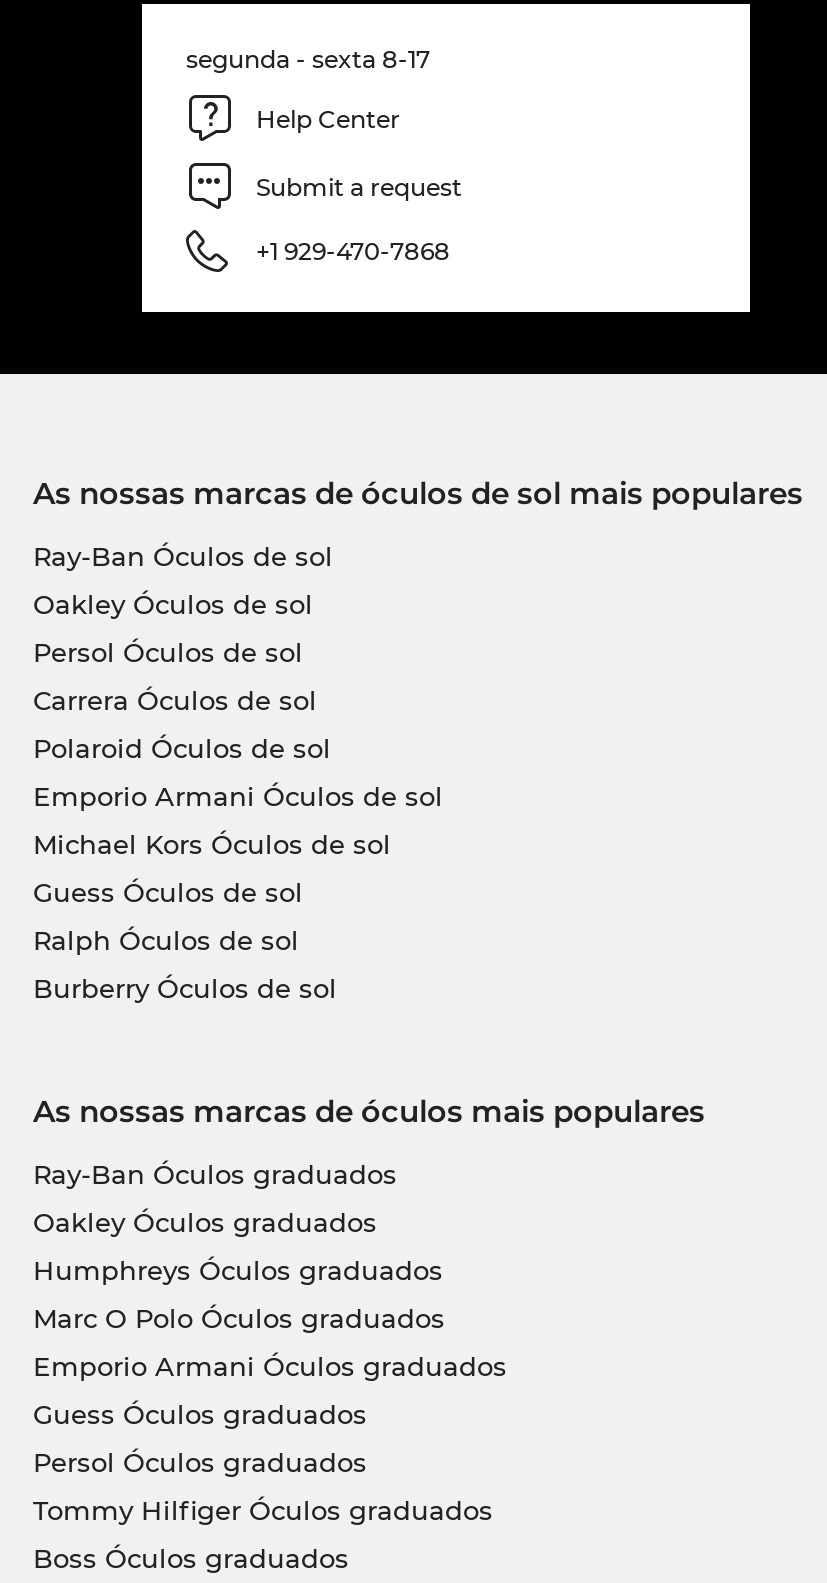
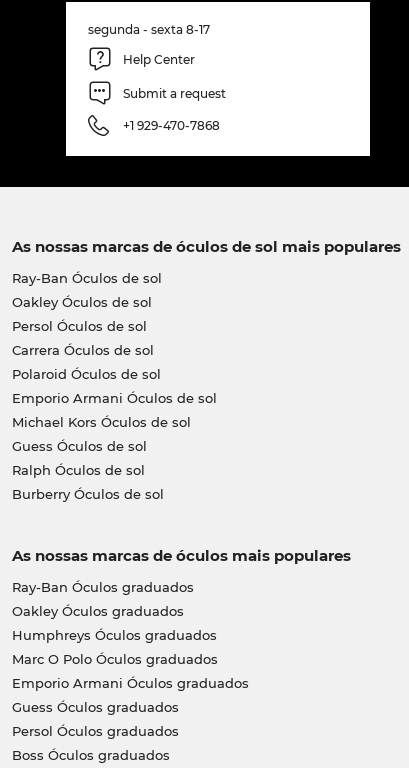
- Tommy Hilfiger Óculos graduados
